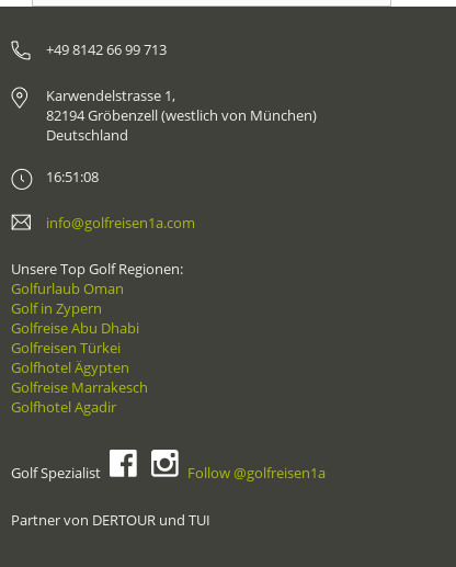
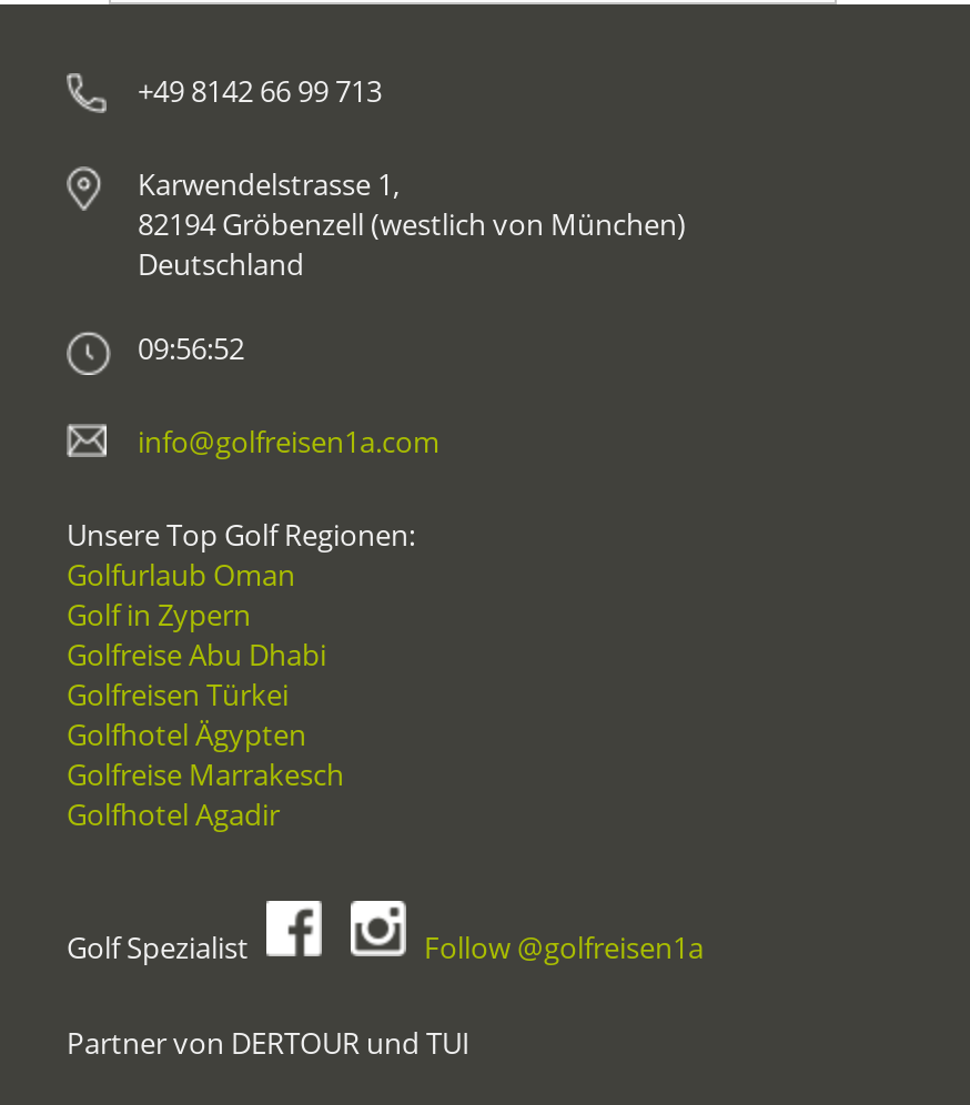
- 16:51:08
+ 09:56:52
